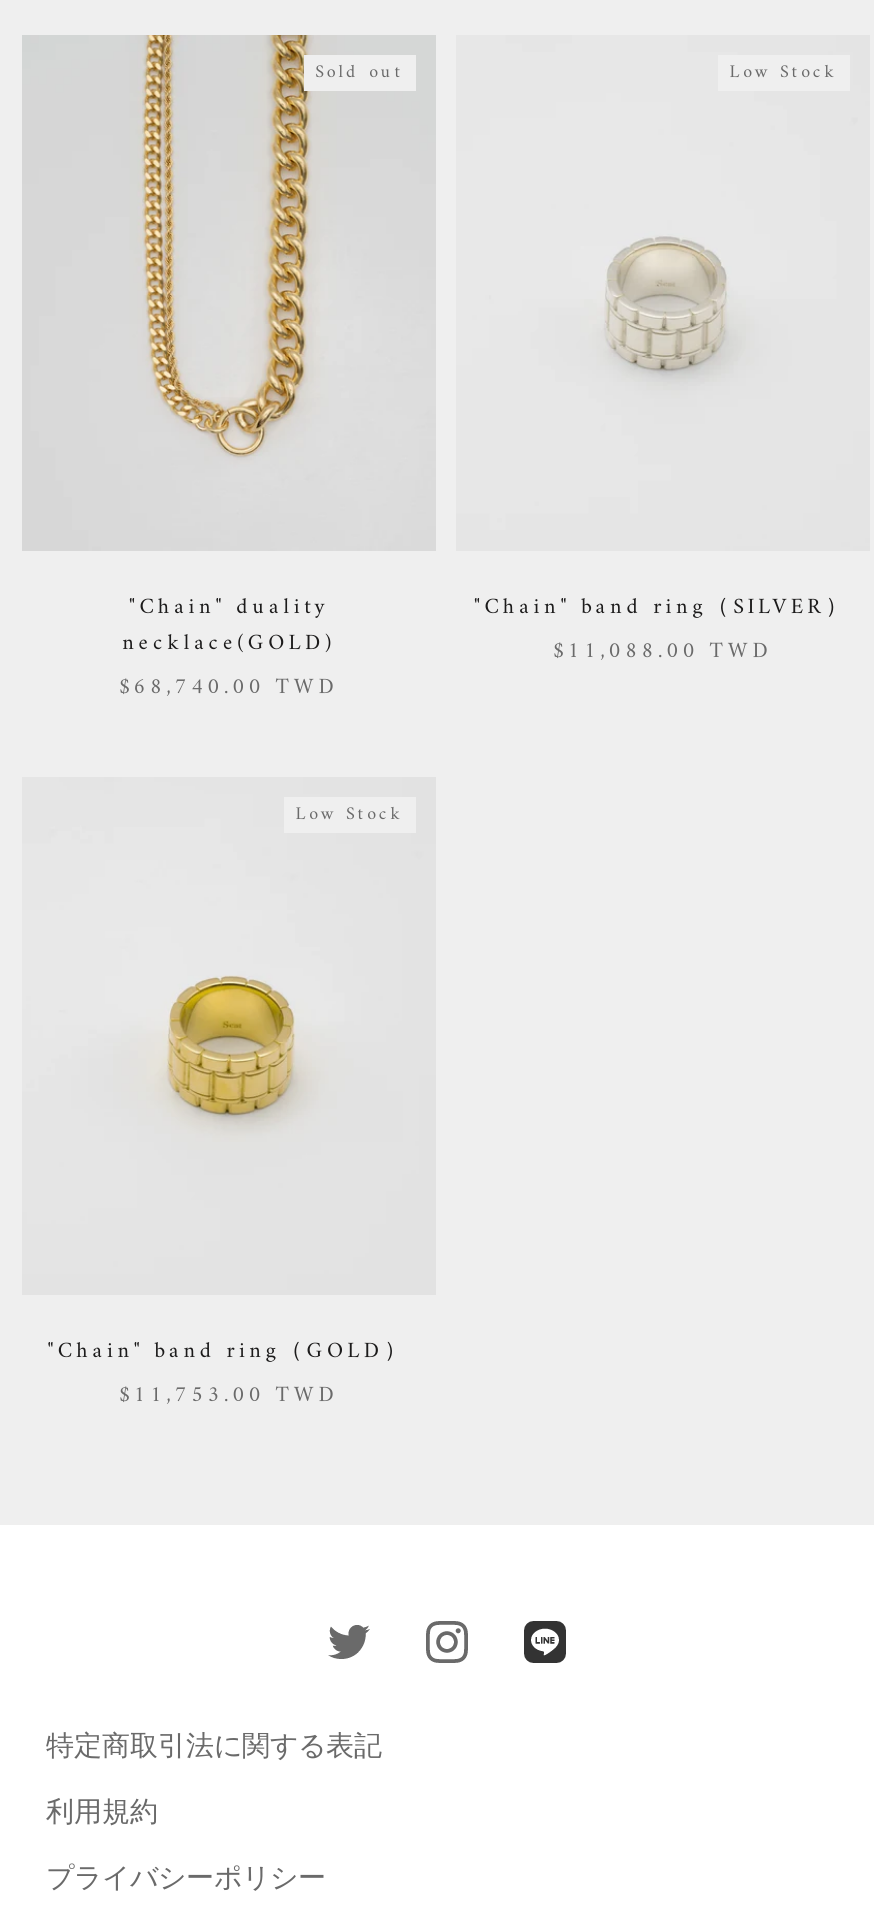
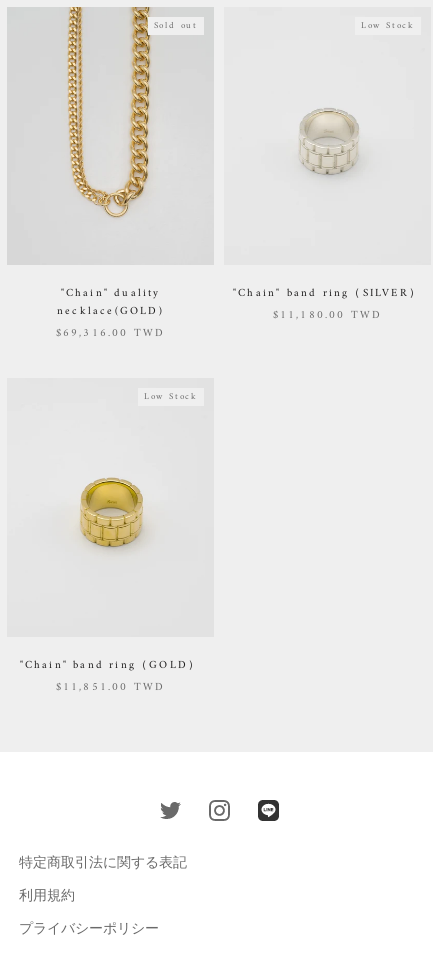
- $11,088.00 TWD
+ $11,180.00 TWD

- $68,740.00 TWD
+ $69,316.00 TWD

- $11,753.00 TWD
+ $11,851.00 TWD
